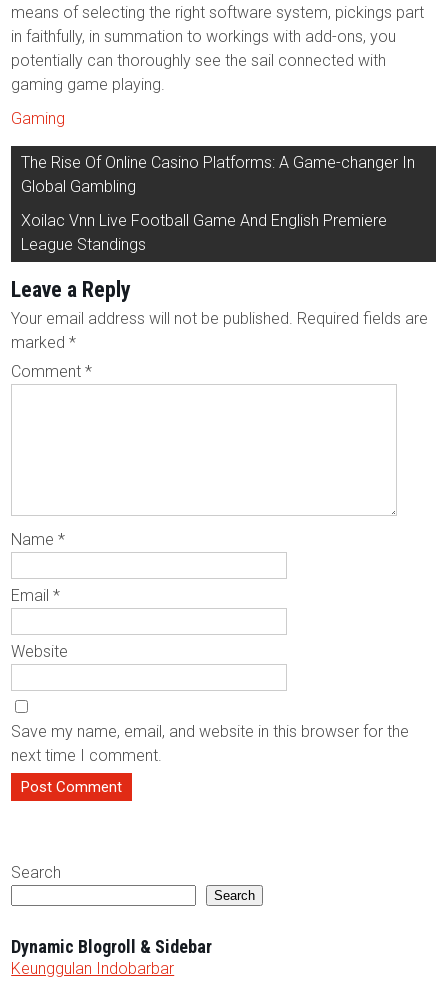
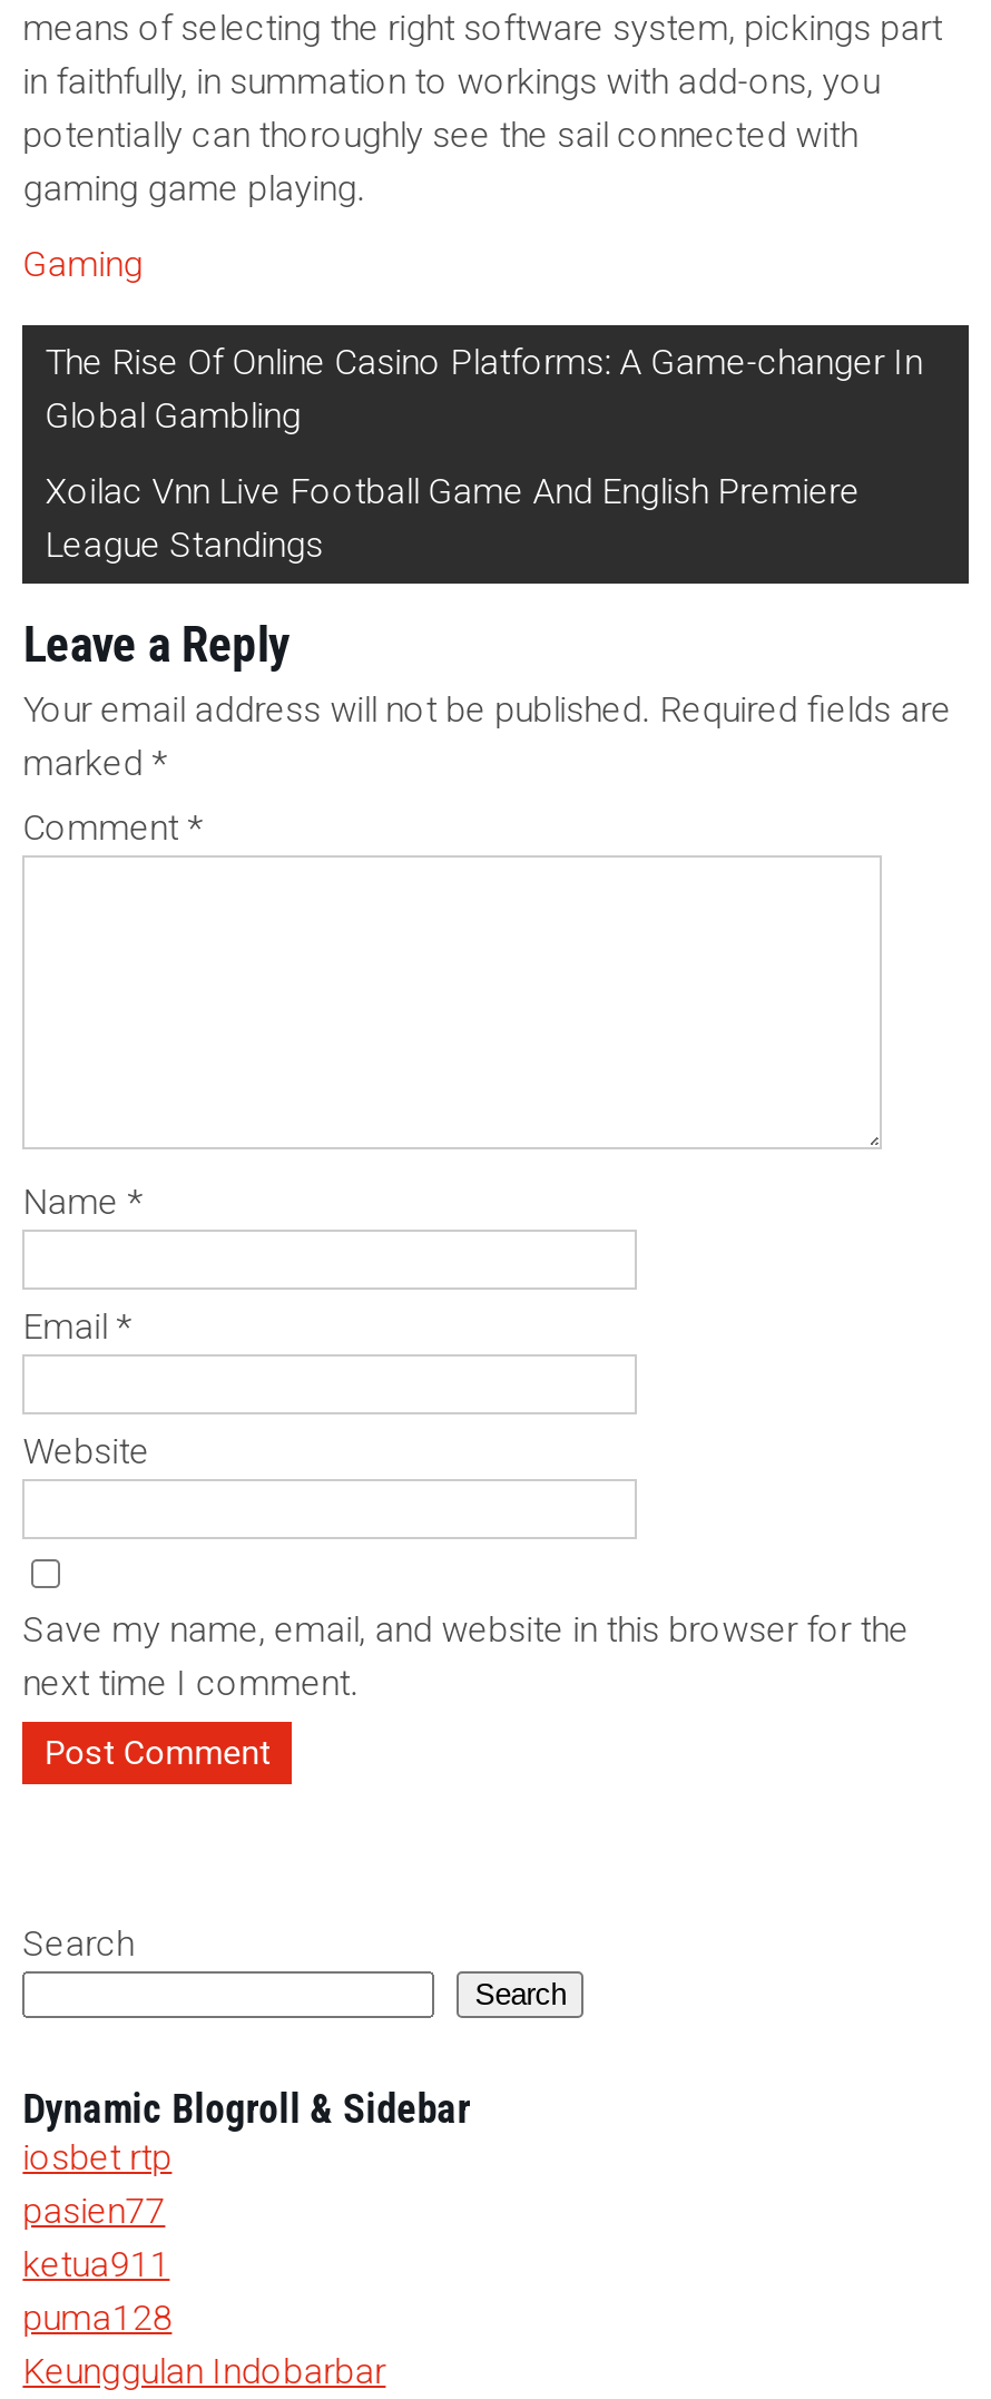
+ iosbet rtp
+ pasien77
+ ketua911
+ puma128
